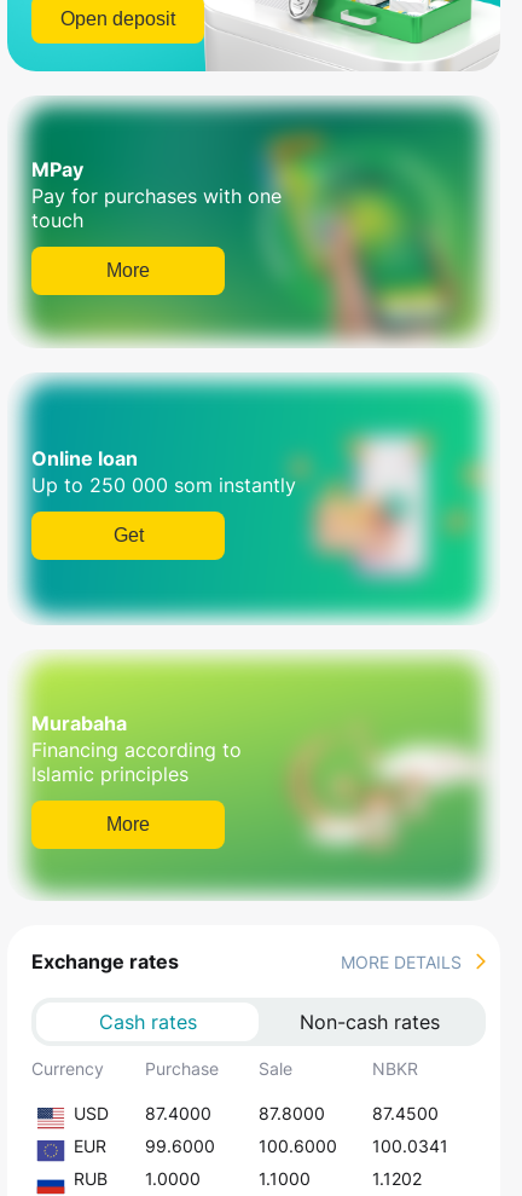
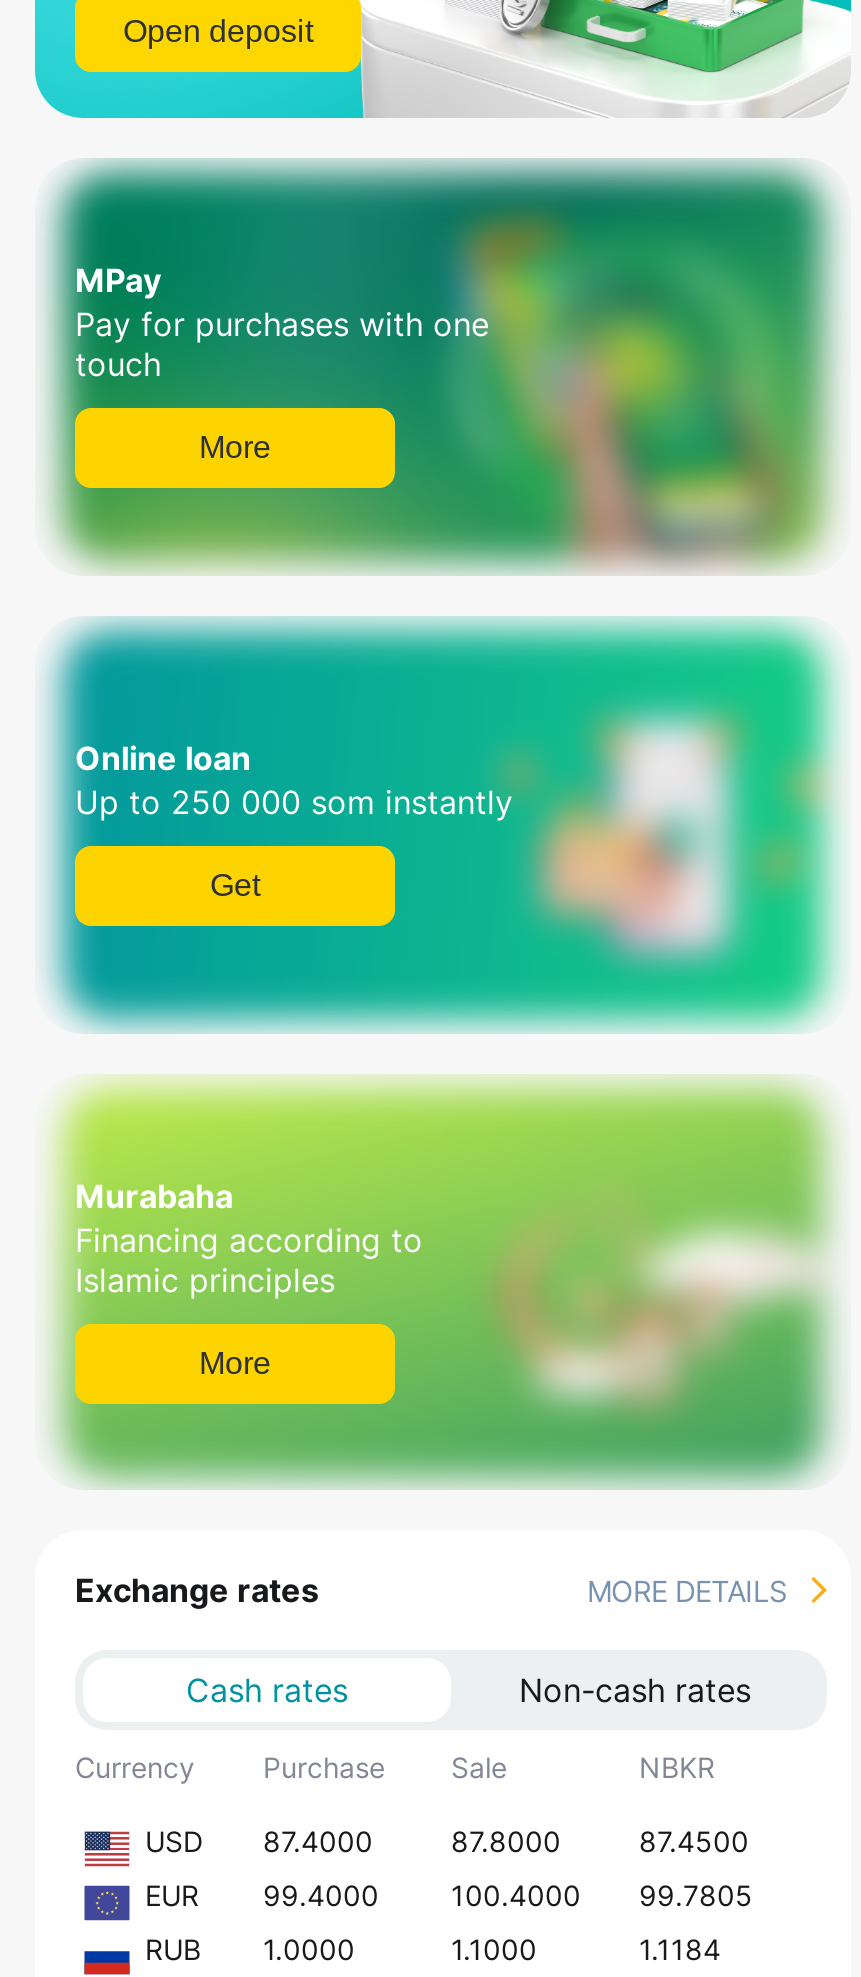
- EUR 99.6000
+ EUR 99.4000

- 100.6000
+ 100.4000

- 100.0341
+ 99.7805

- 1.1202
+ 1.1184
